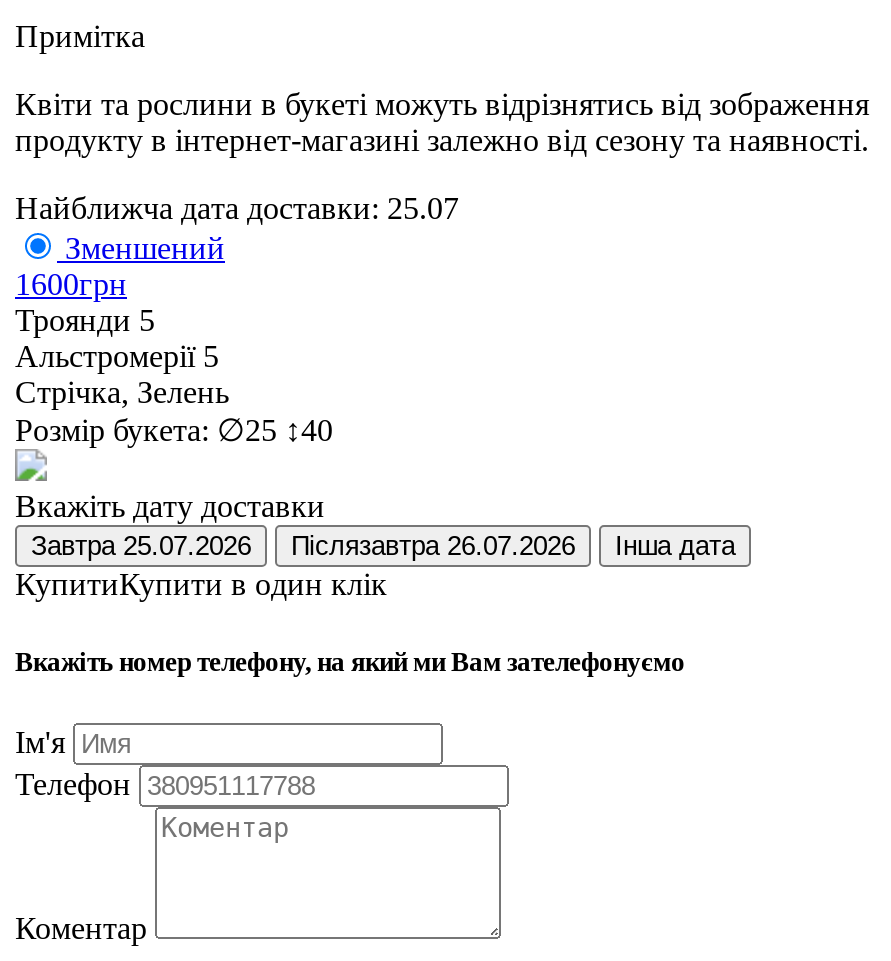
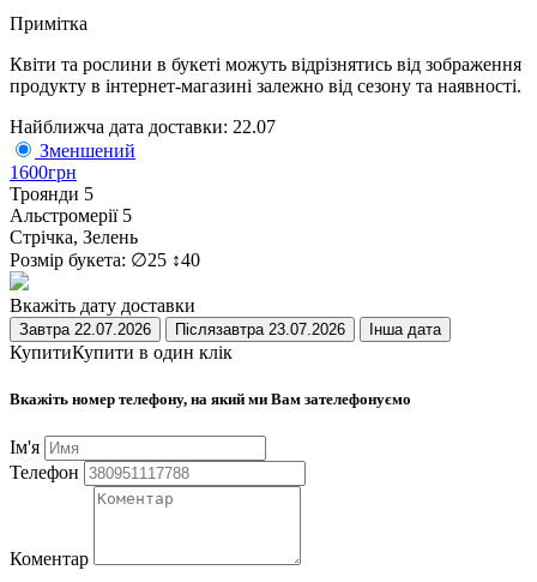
- Найближча дата доставки: 25.07
+ Найближча дата доставки: 22.07

- Завтра 25.07.2026
+ Завтра 22.07.2026

- Післязавтра 26.07.2026
+ Післязавтра 23.07.2026
